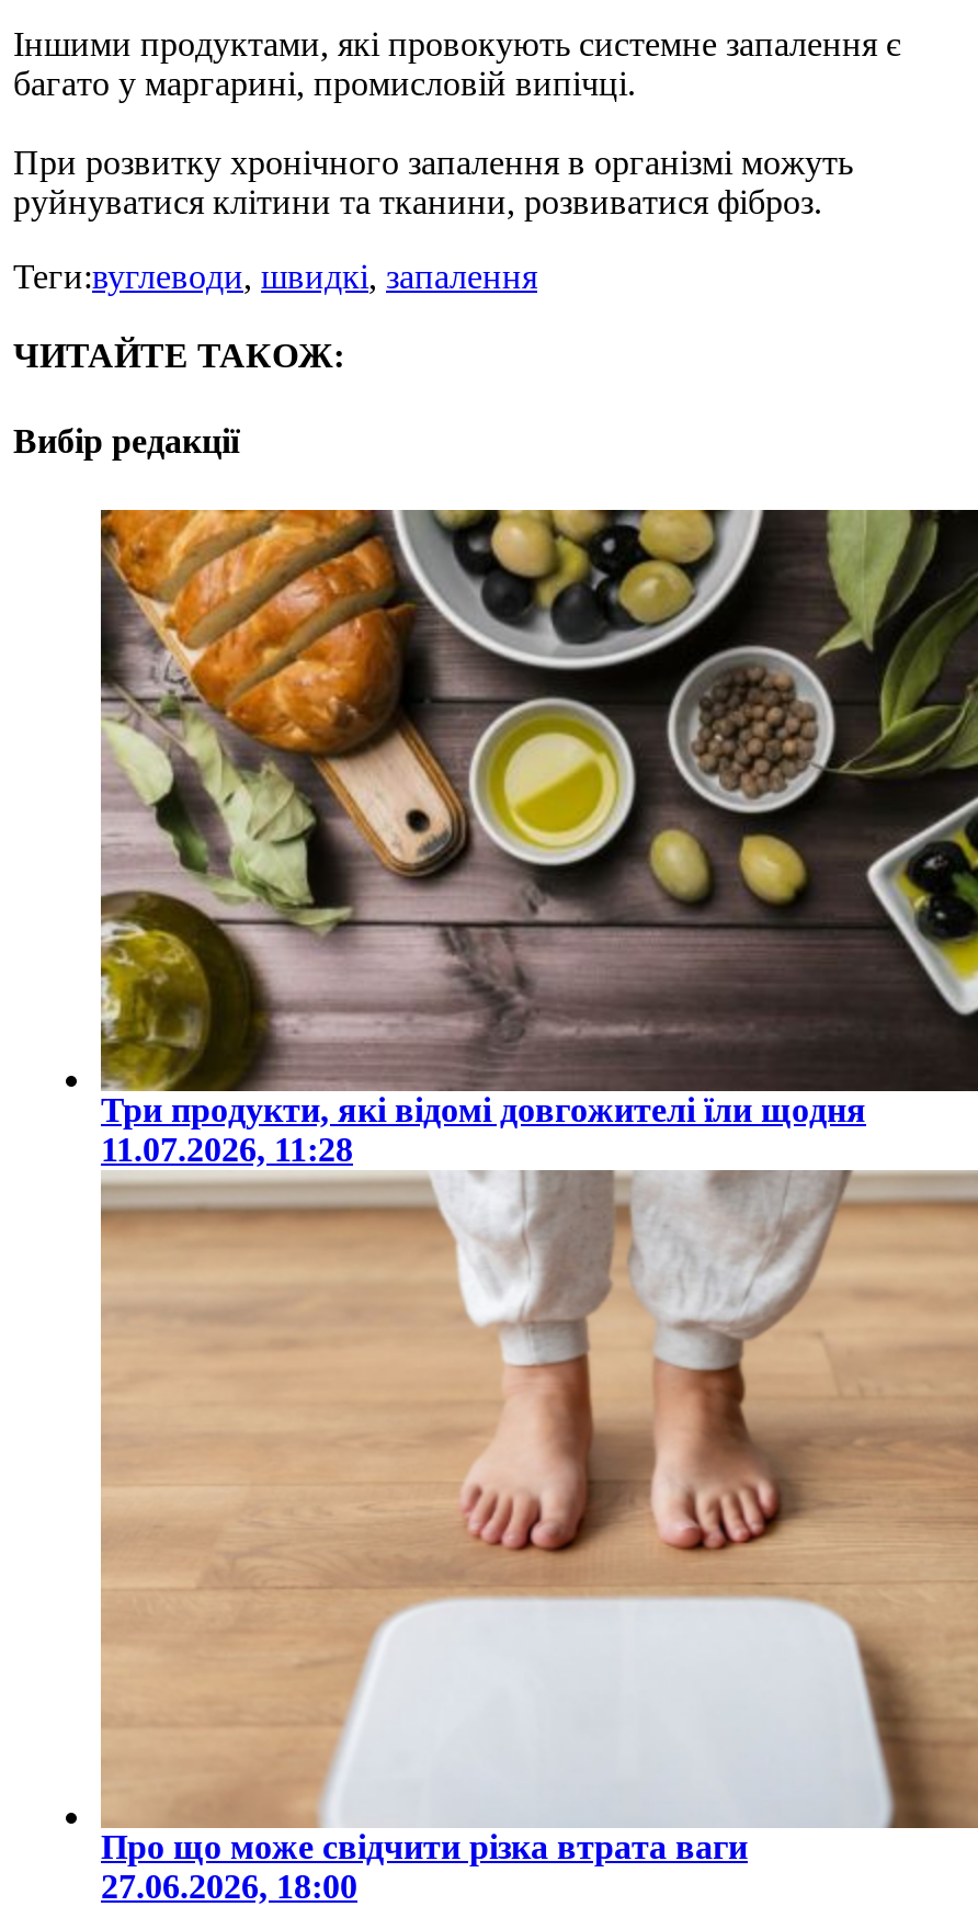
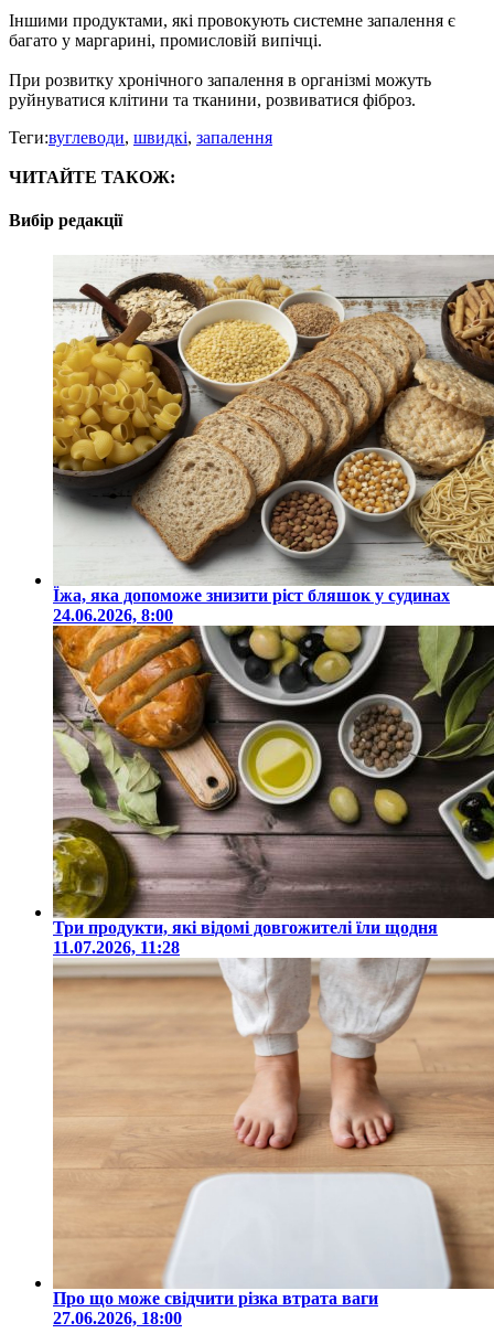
+ [image]
+ Їжа, яка допоможе знизити ріст бляшок у судинах
+ 24.06.2026, 8:00
